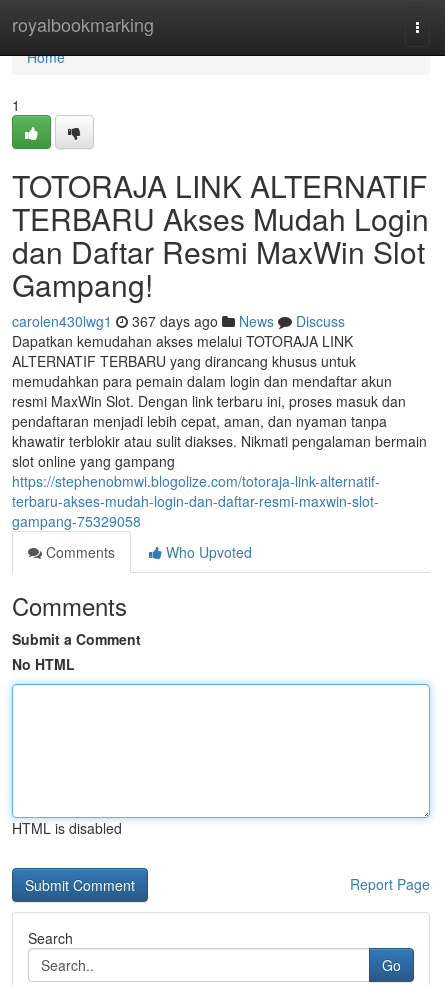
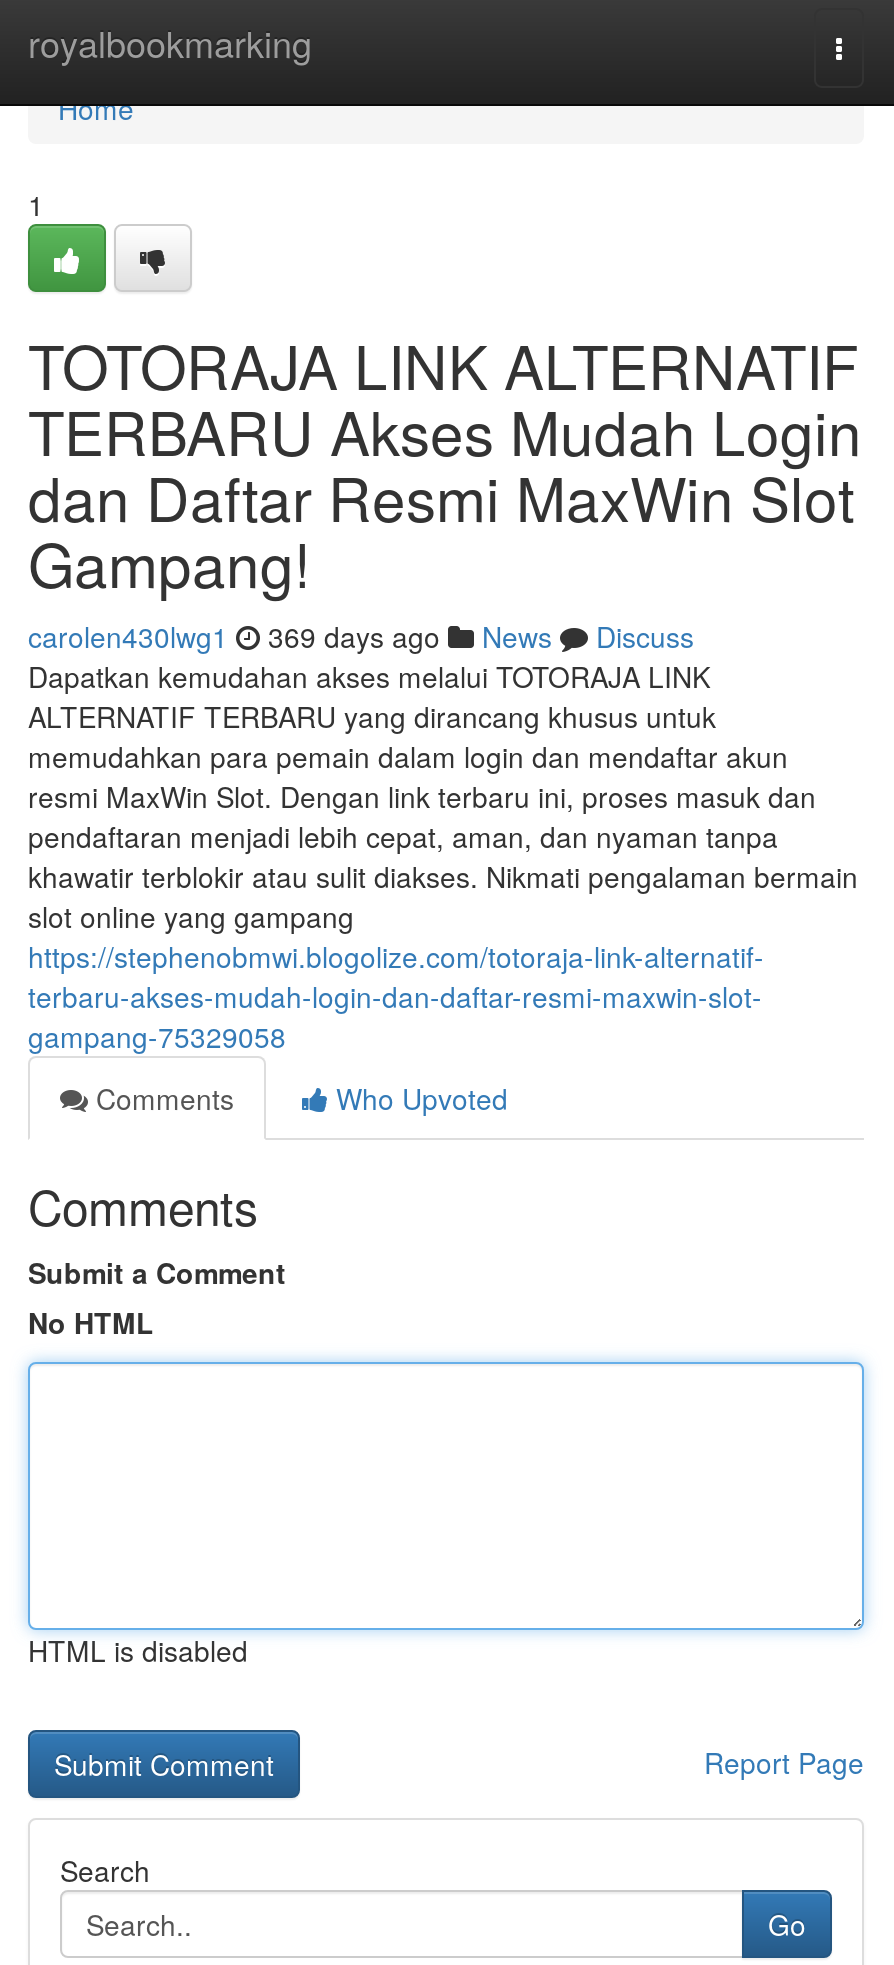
- carolen430lwg1 367 days ago News Discuss
+ carolen430lwg1 369 days ago News Discuss
